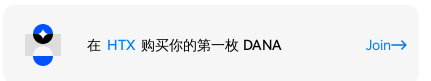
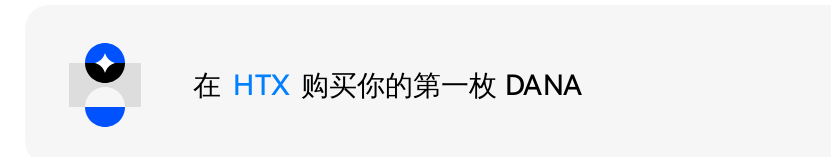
- Join
